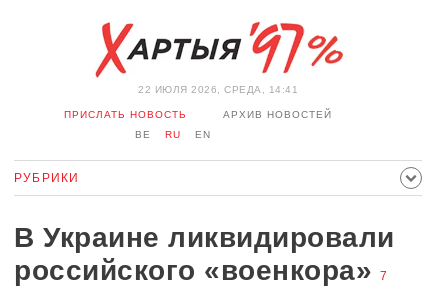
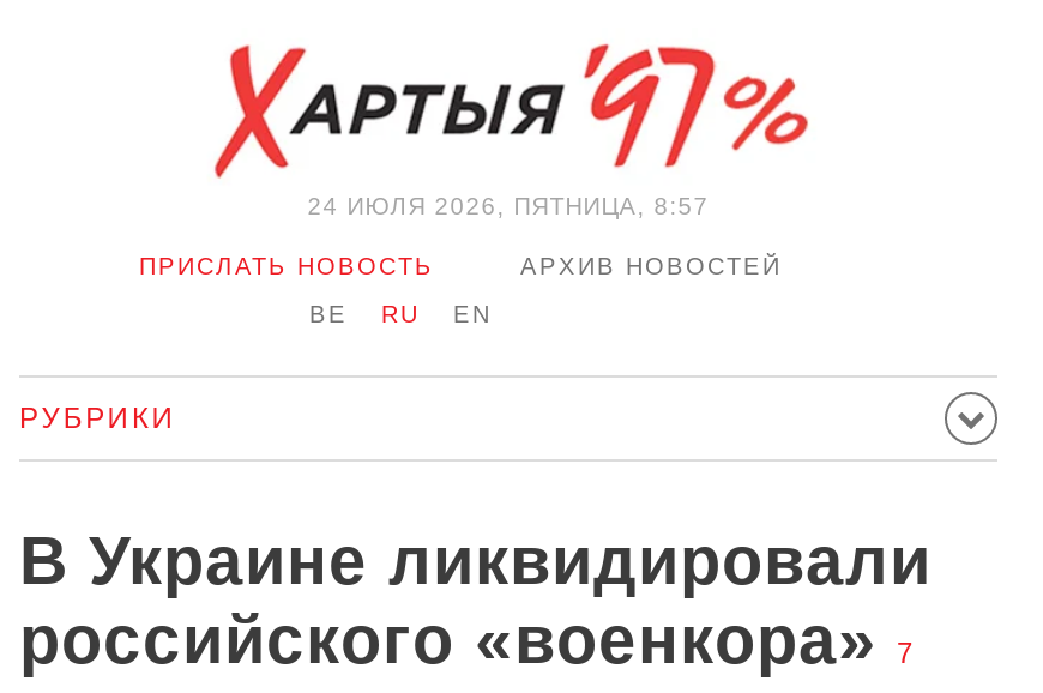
- 22 ИЮЛЯ 2026, СРЕДА, 14:41
+ 24 ИЮЛЯ 2026, ПЯТНИЦА, 8:57
